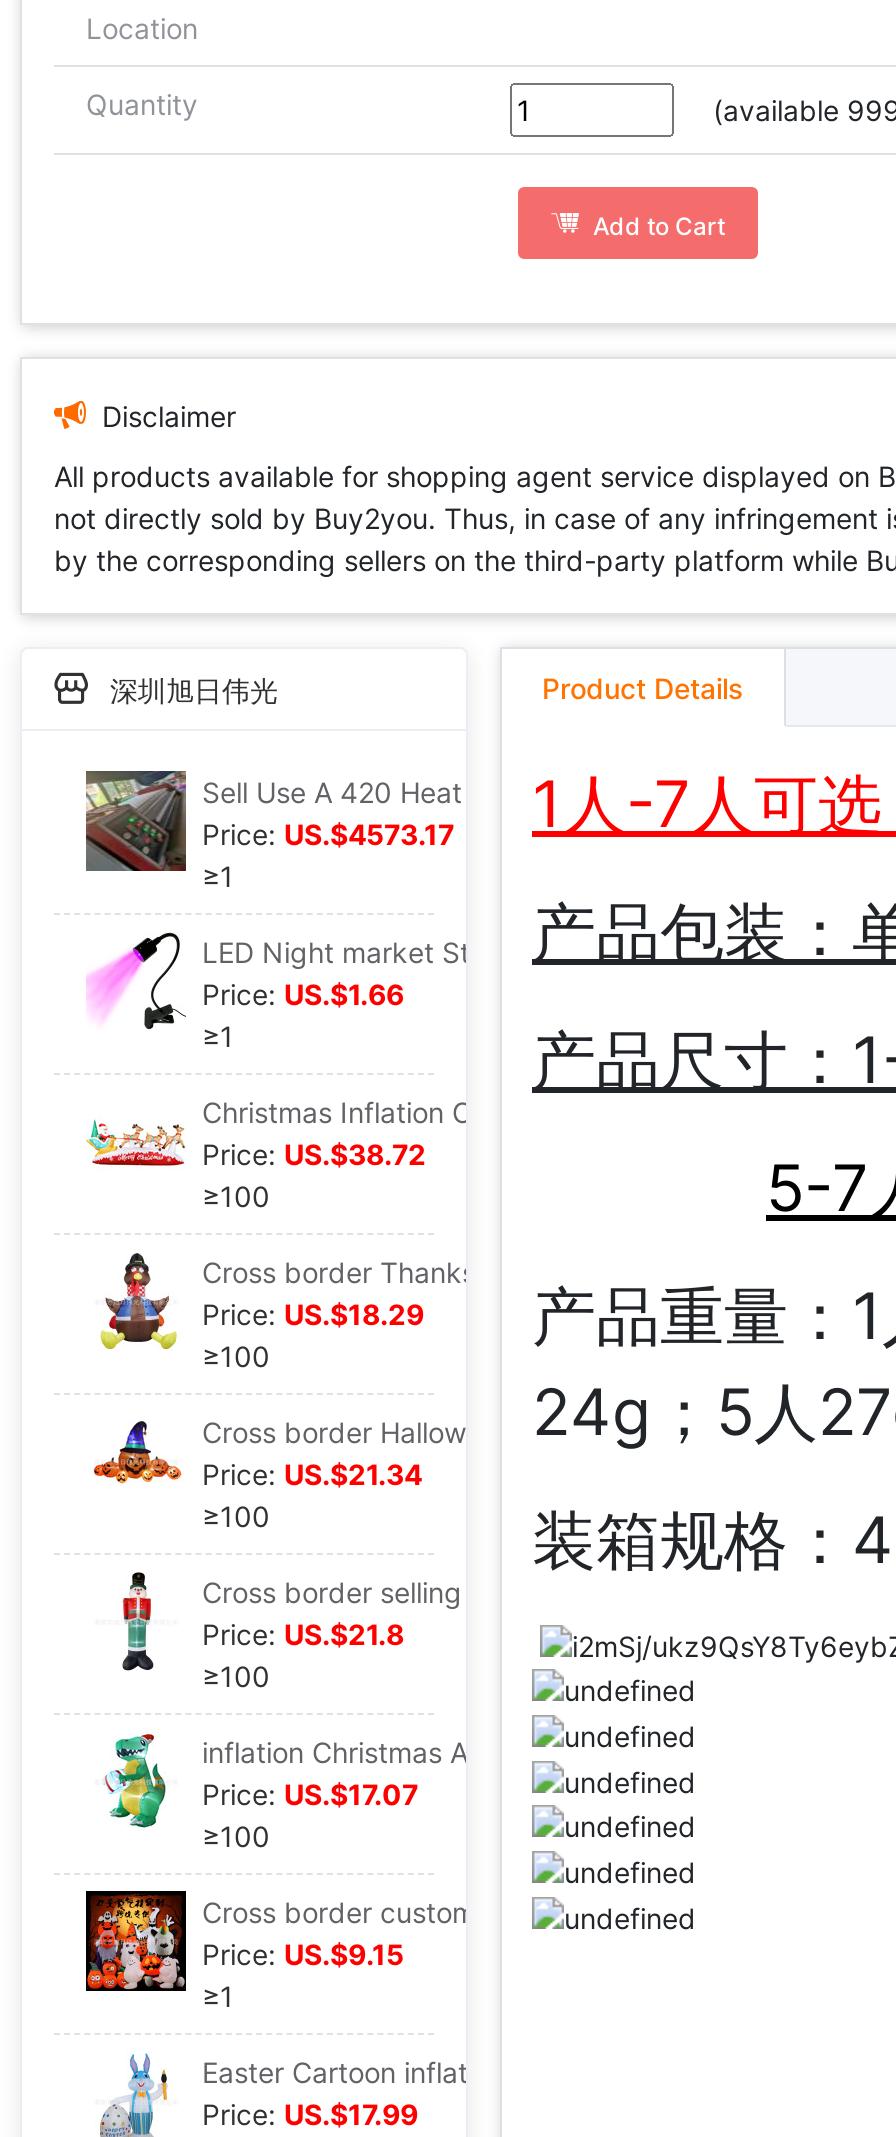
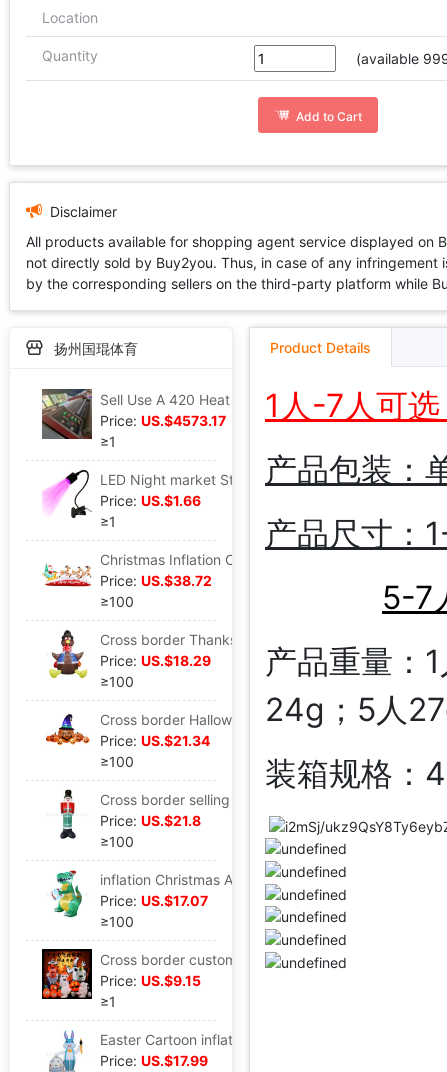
- 深圳旭日伟光
+ 扬州国琨体育
